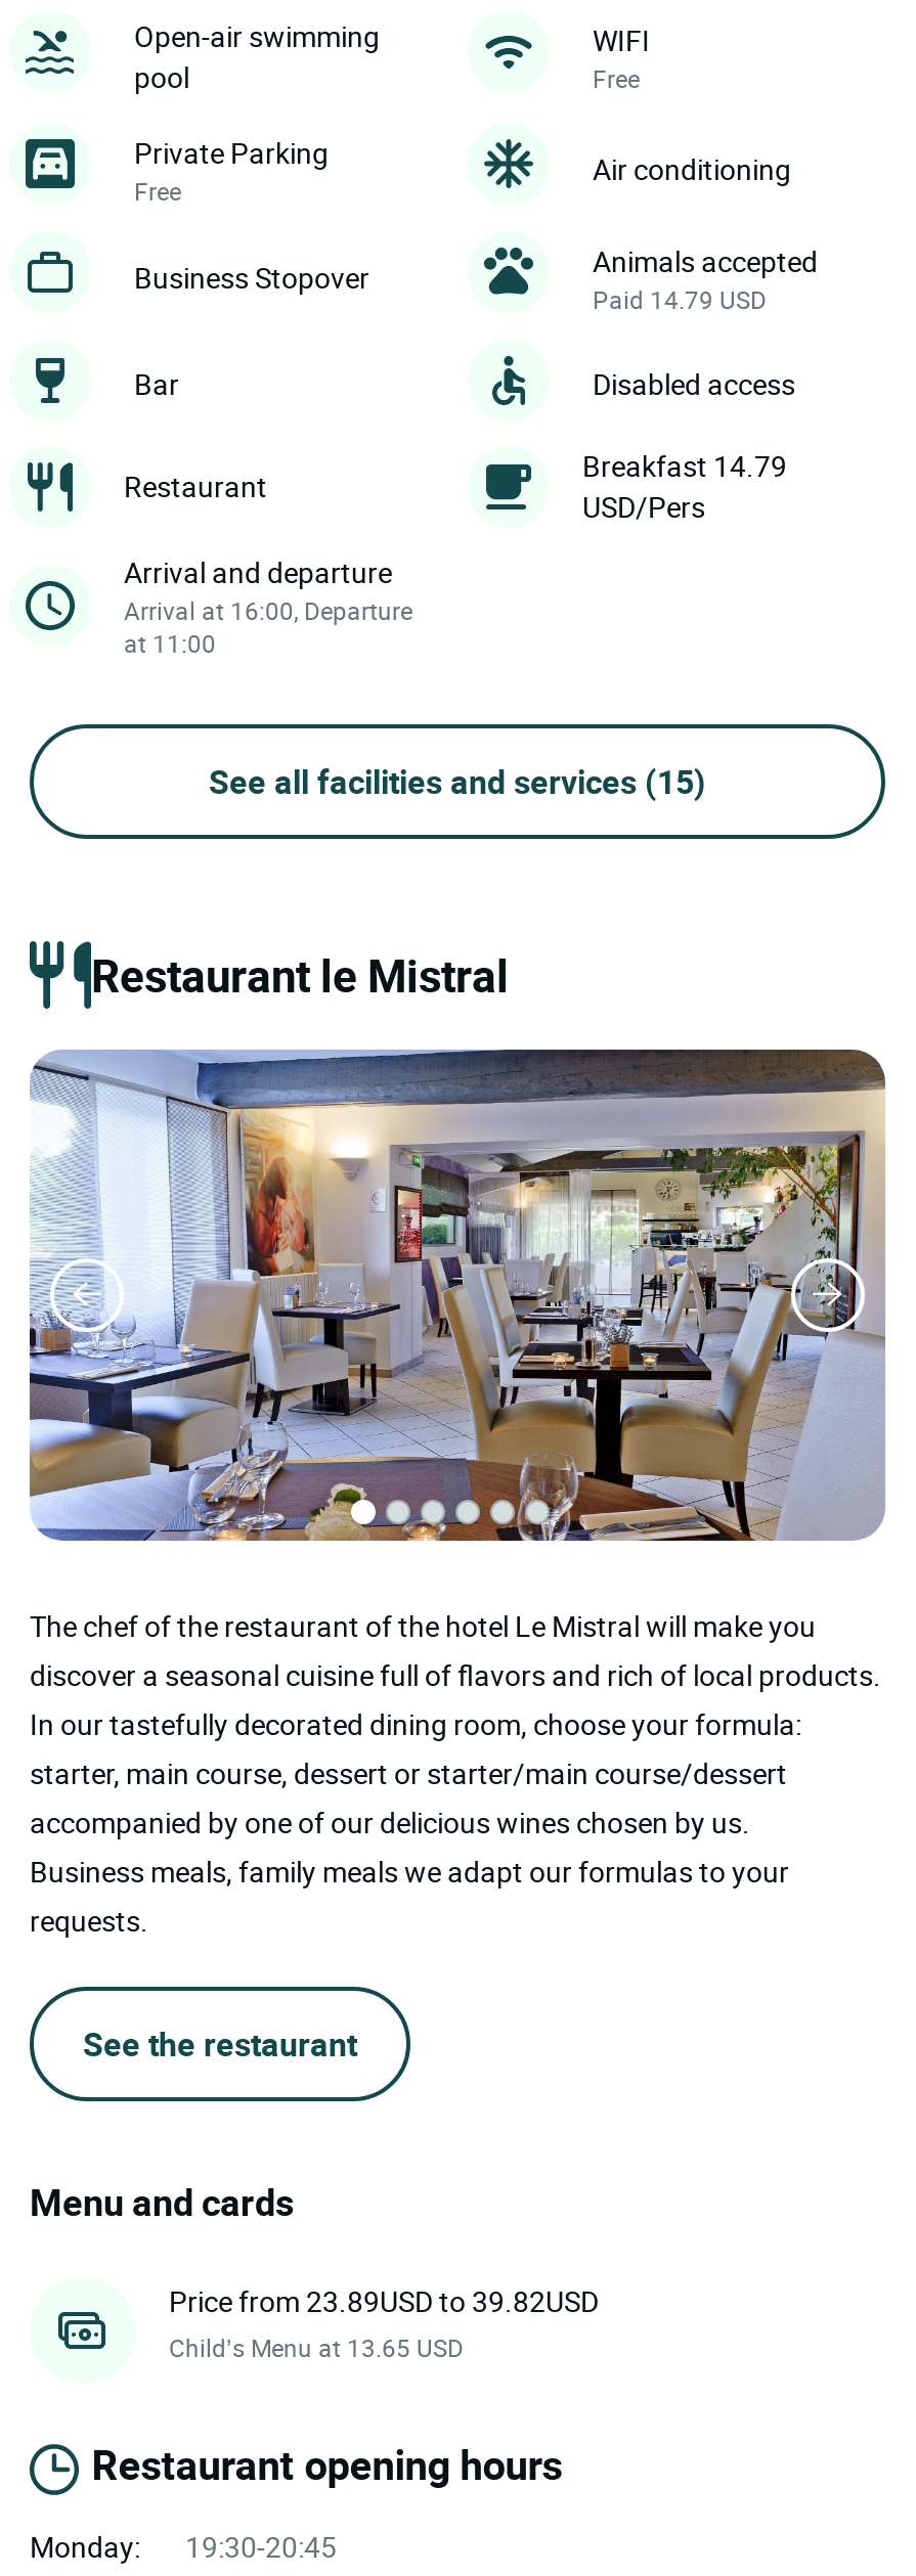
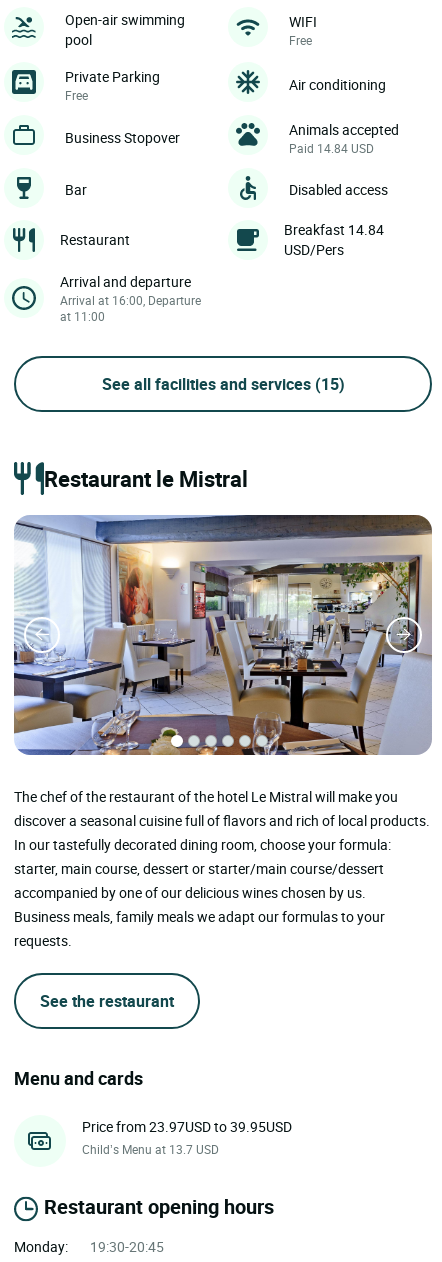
- Paid 14.79 USD
+ Paid 14.84 USD

- Breakfast 14.79
+ Breakfast 14.84

- Price from 23.89USD to 39.82USD
+ Price from 23.97USD to 39.95USD

- Child’s Menu at 13.65 USD
+ Child’s Menu at 13.7 USD
